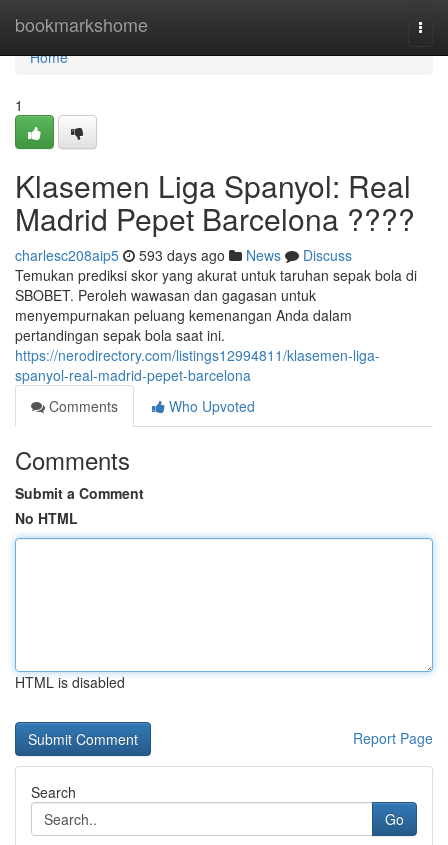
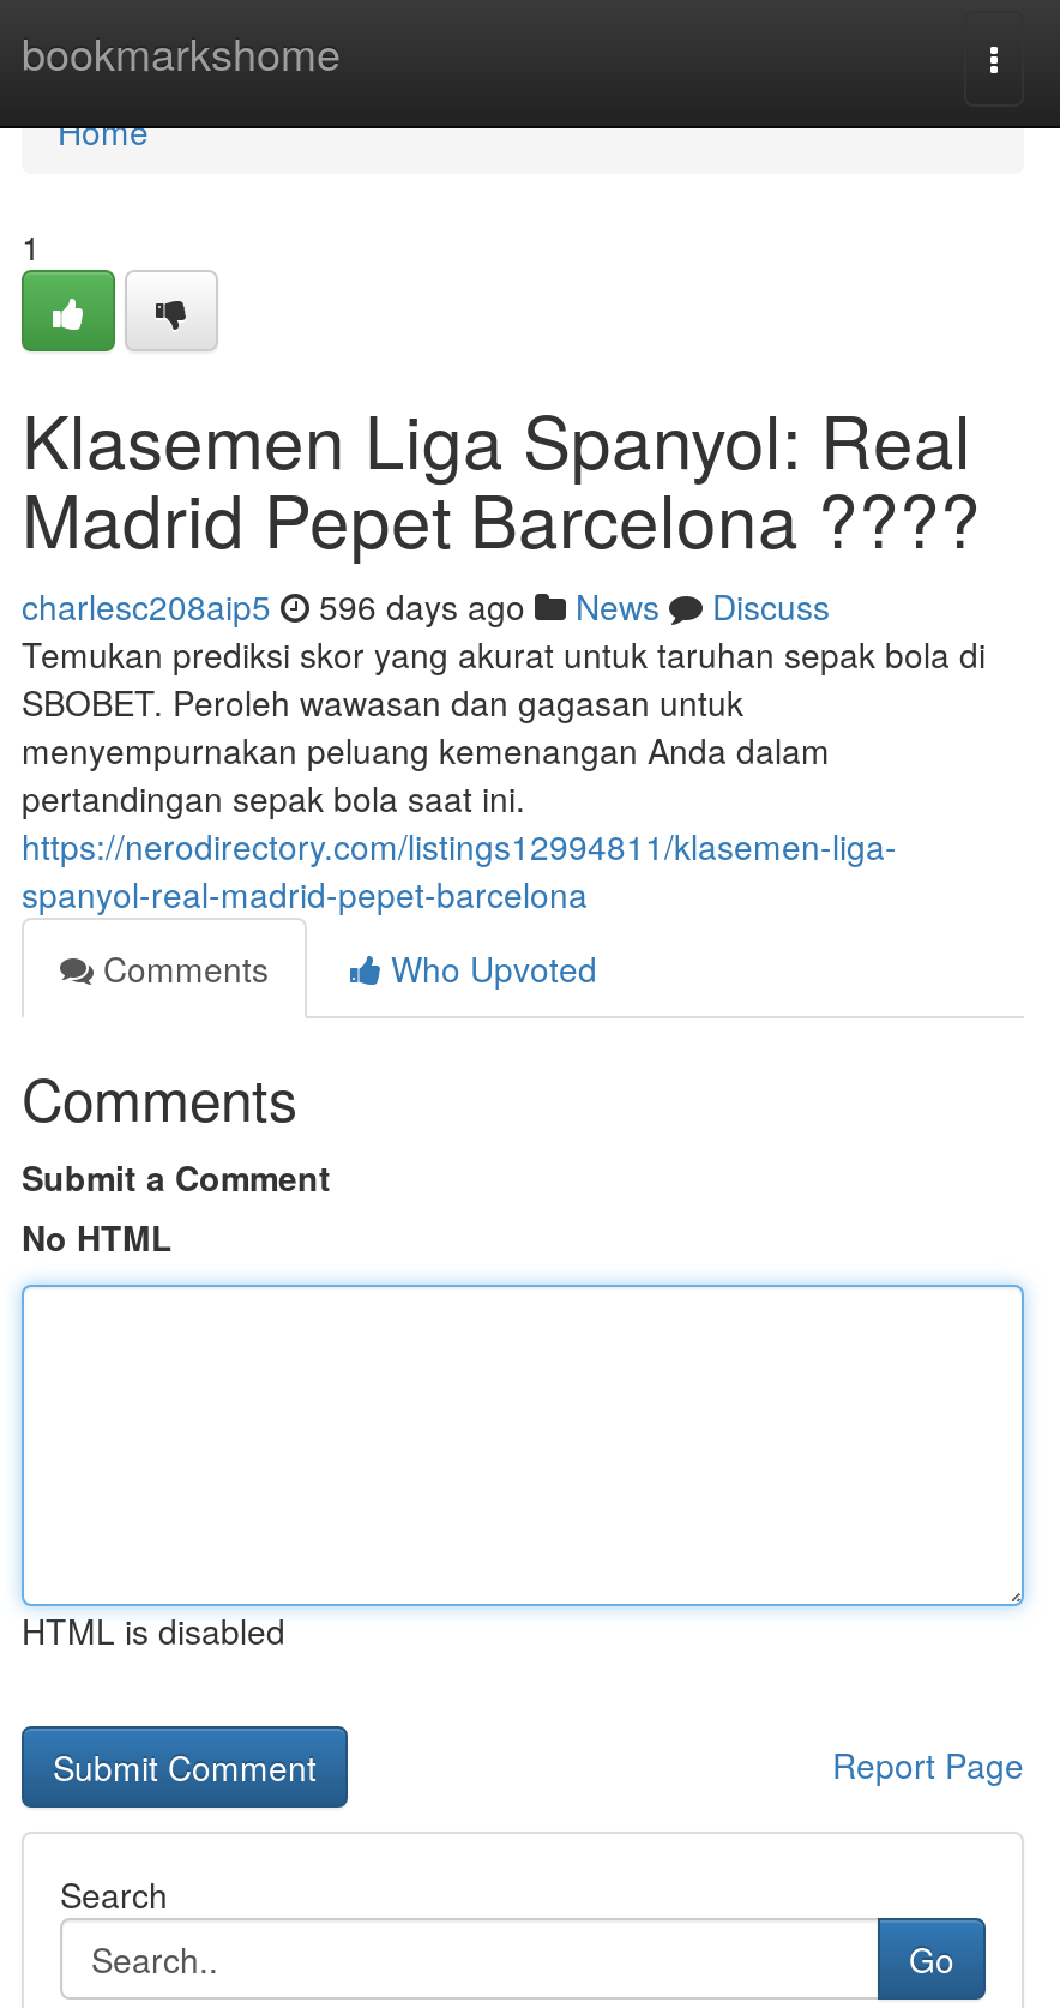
- charlesc208aip5 593 days ago News Discuss
+ charlesc208aip5 596 days ago News Discuss
